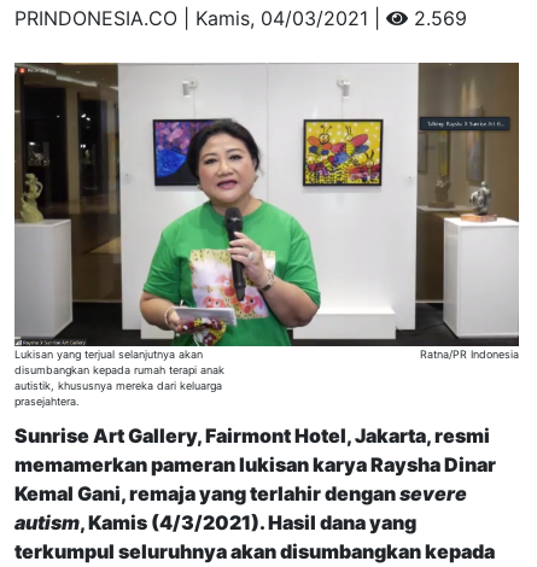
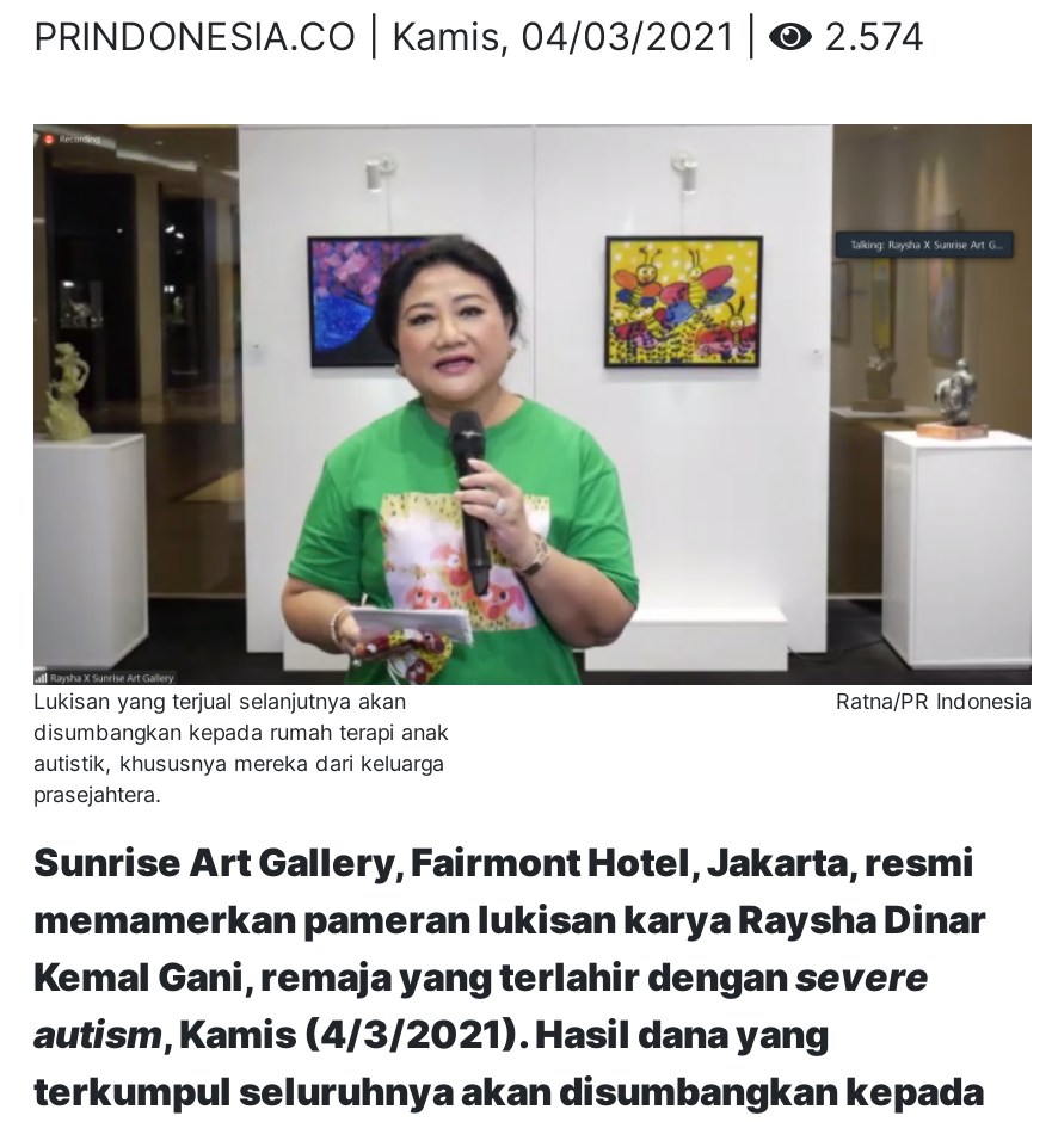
- 2.569
+ 2.574
